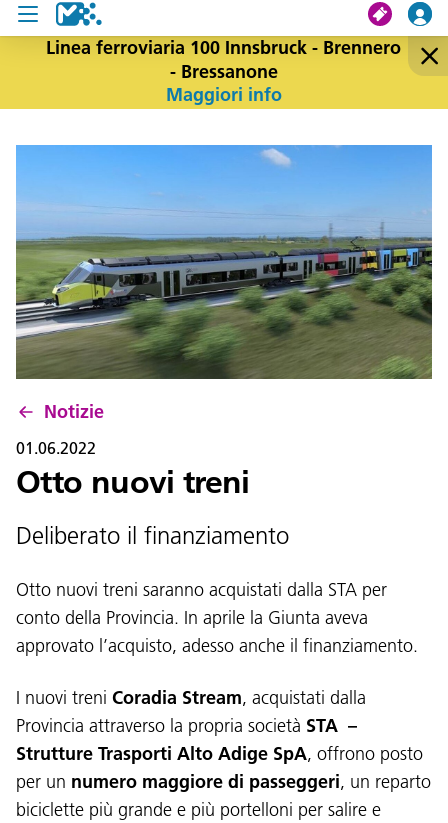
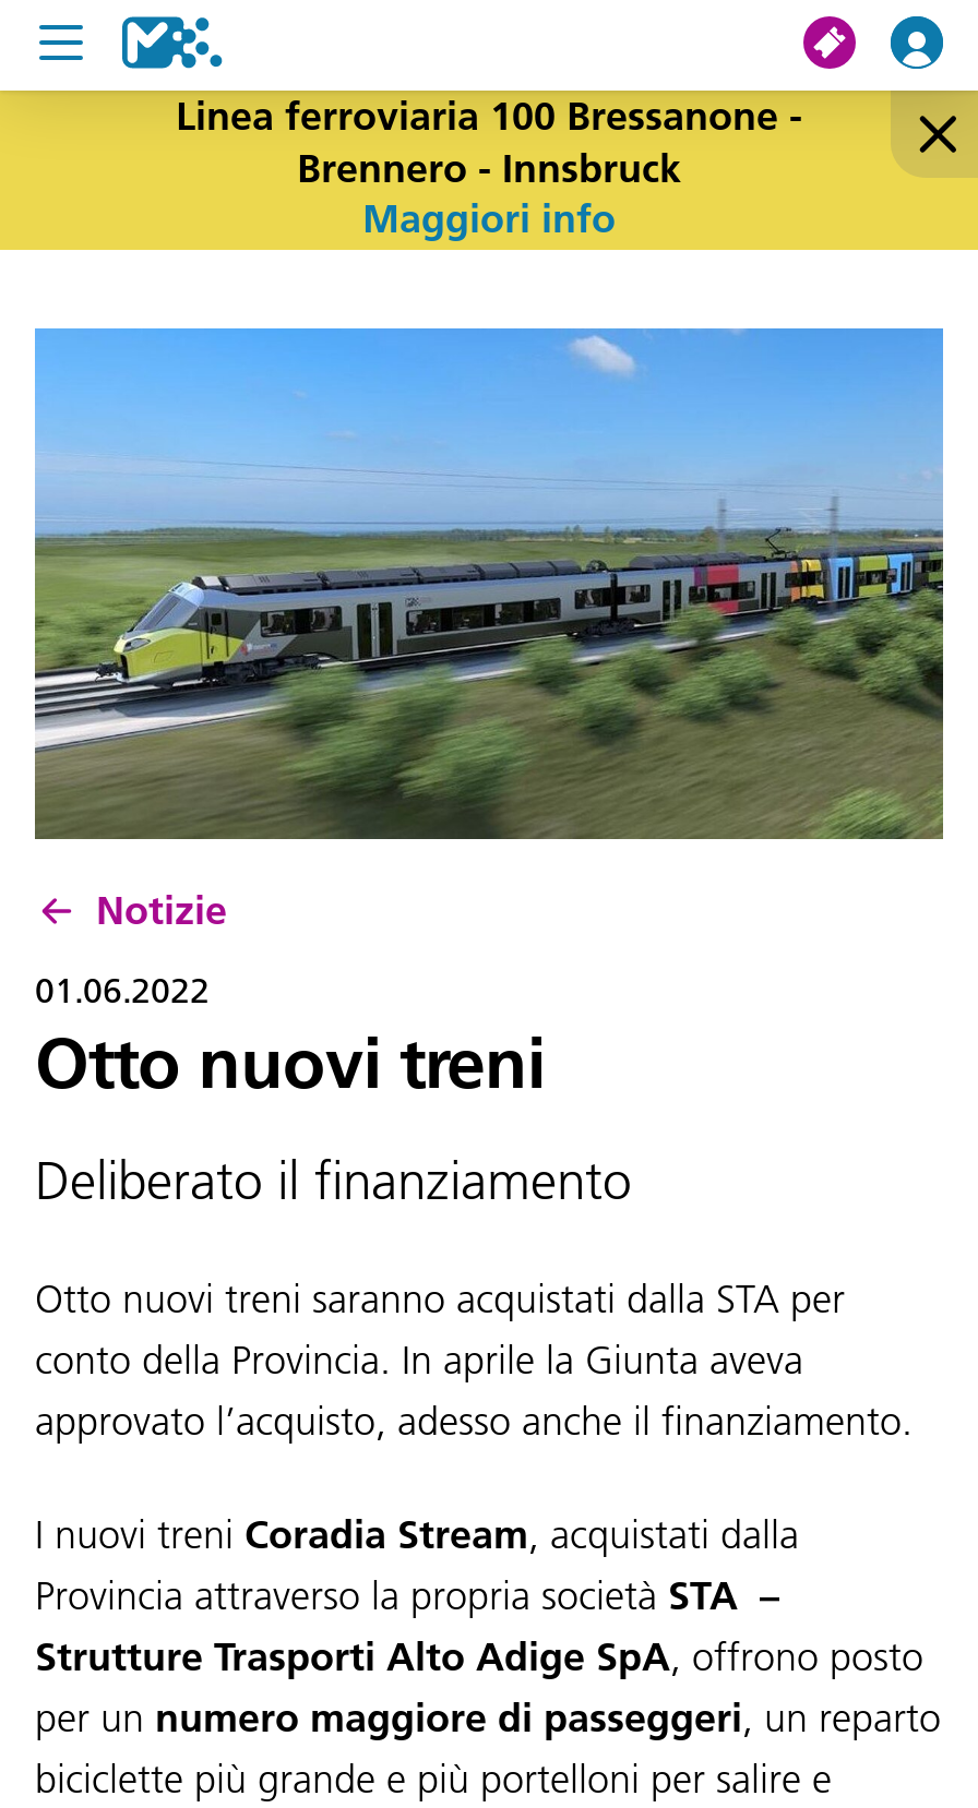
- Linea ferroviaria 100 Innsbruck - Brennero
- - Bressanone
+ Linea ferroviaria 100 Bressanone -
+ Brennero - Innsbruck
